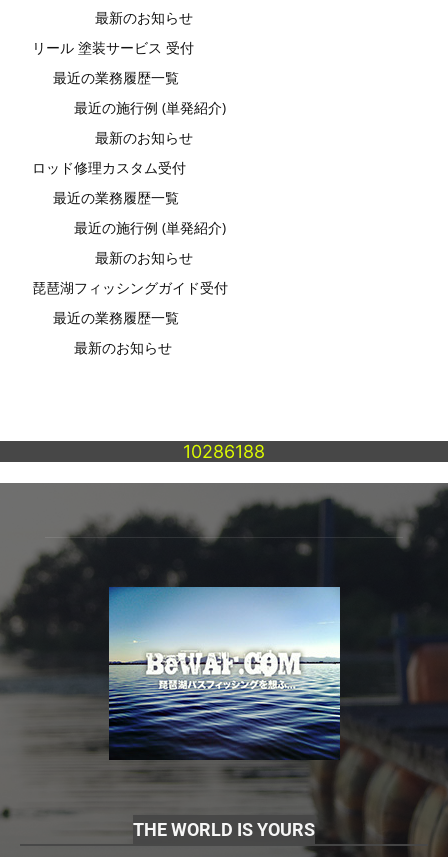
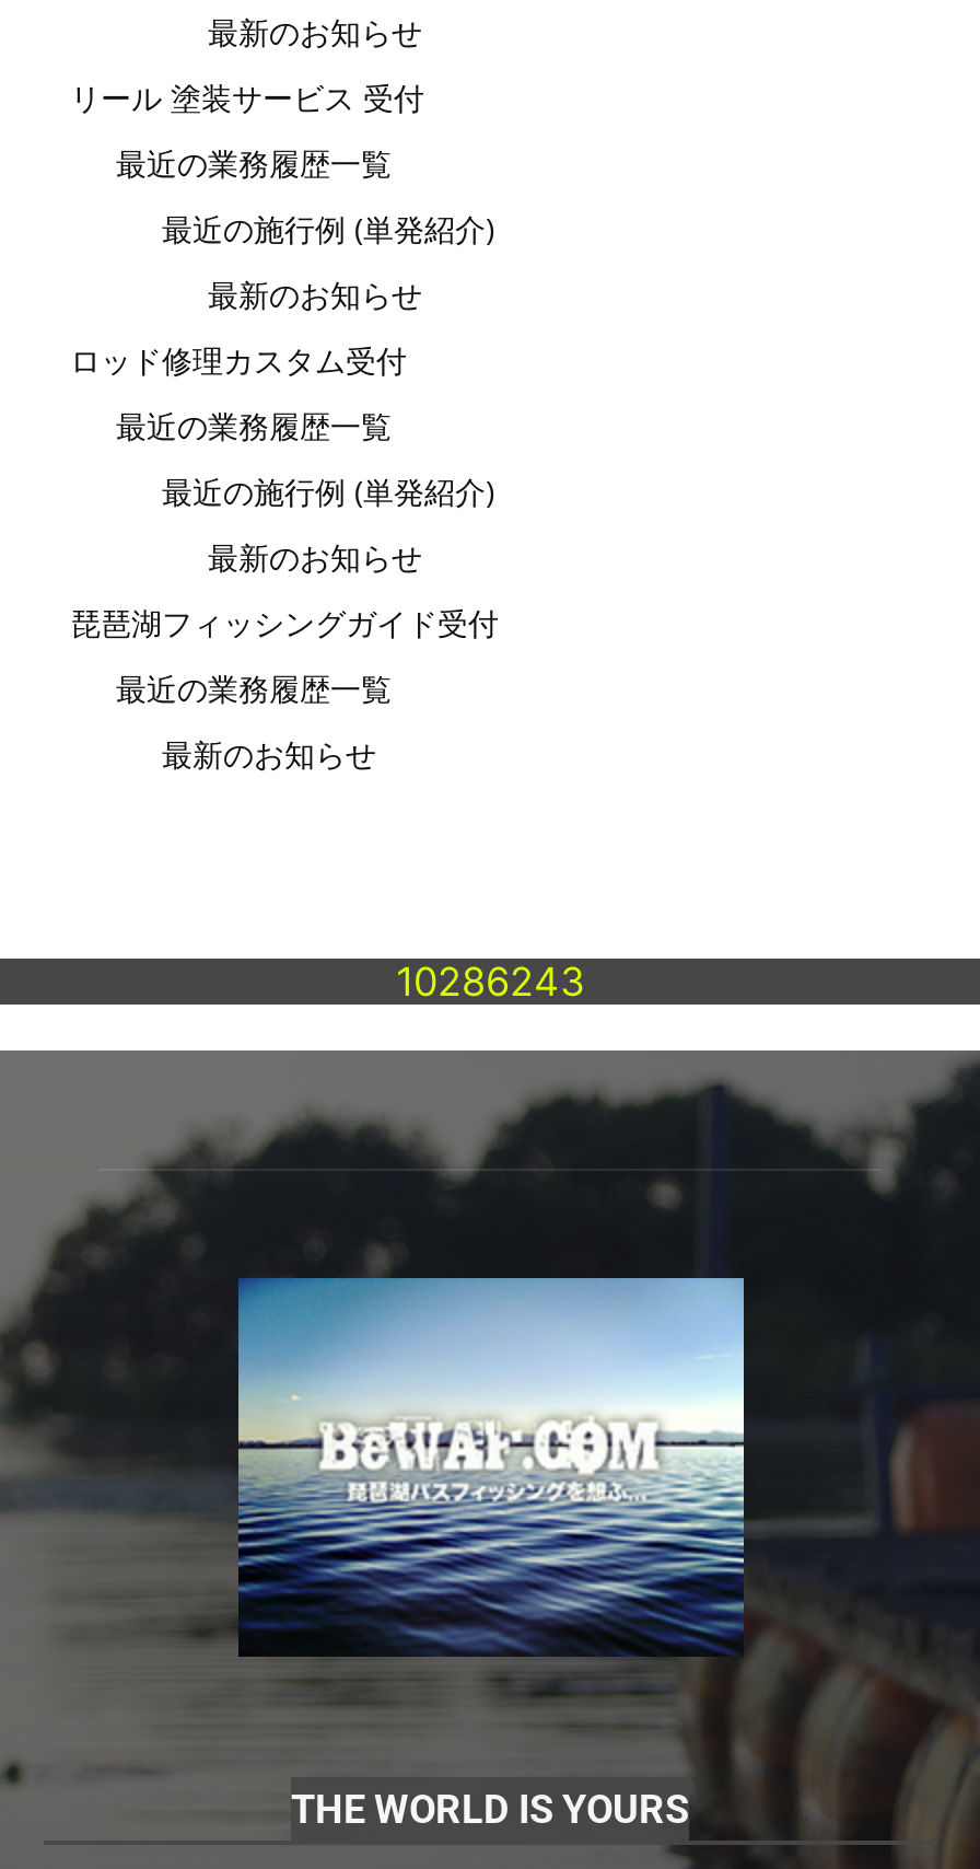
- 10286188
+ 10286243
